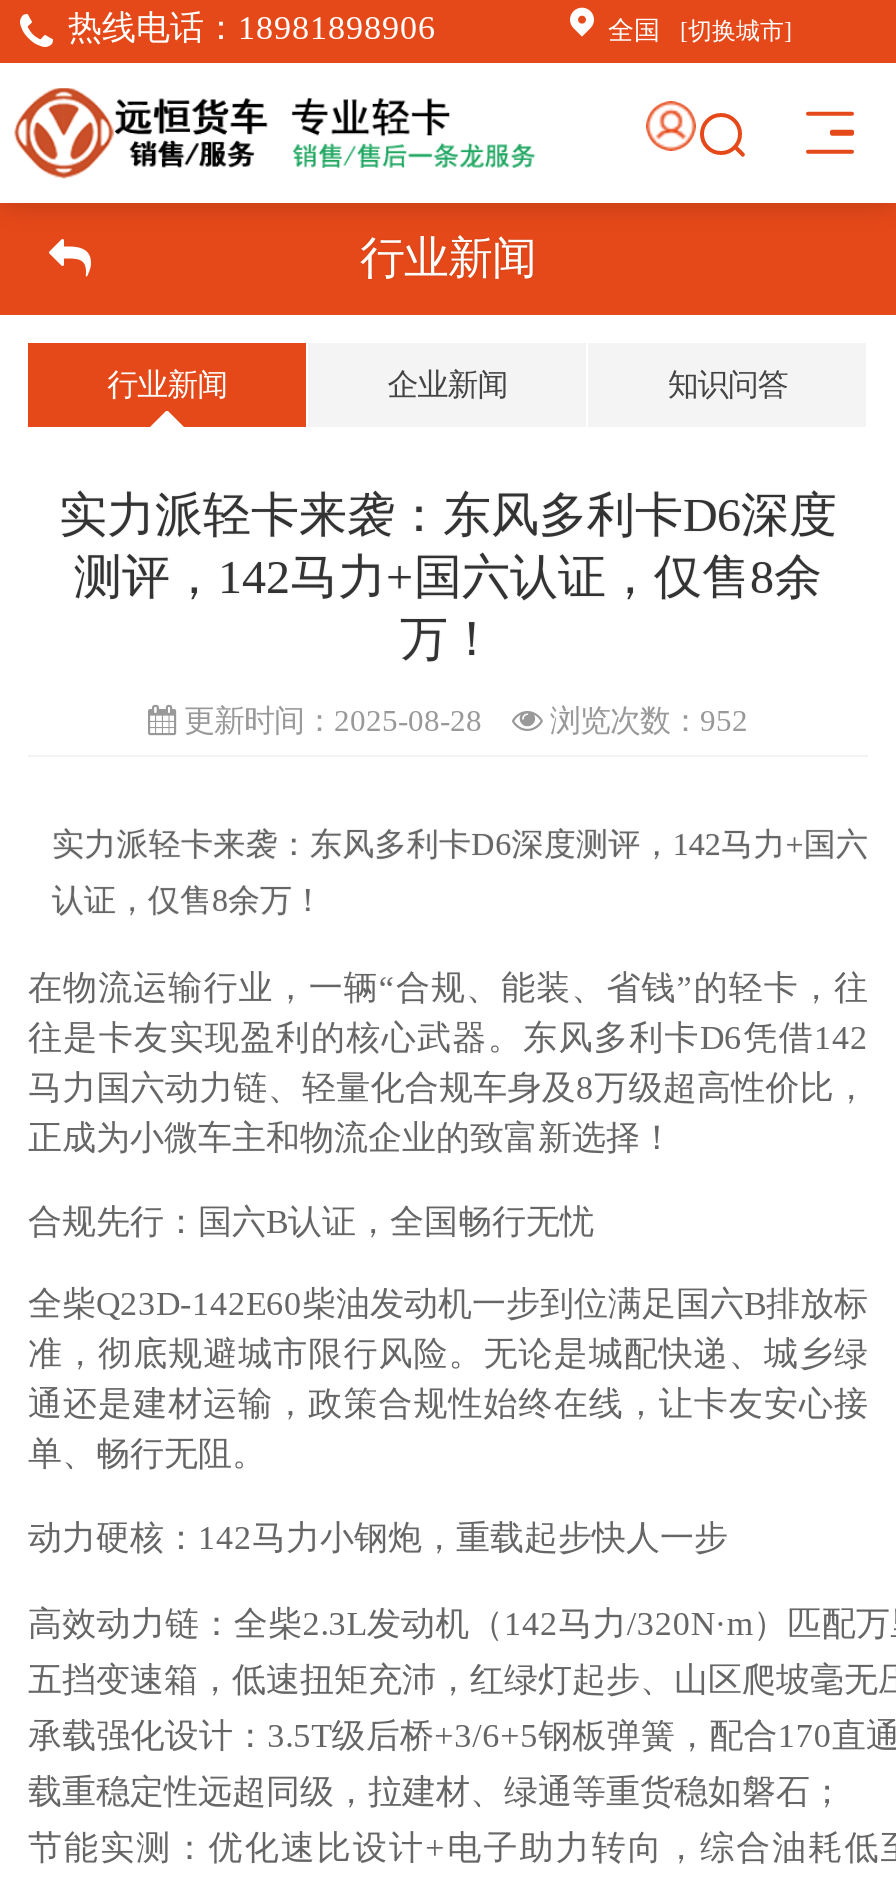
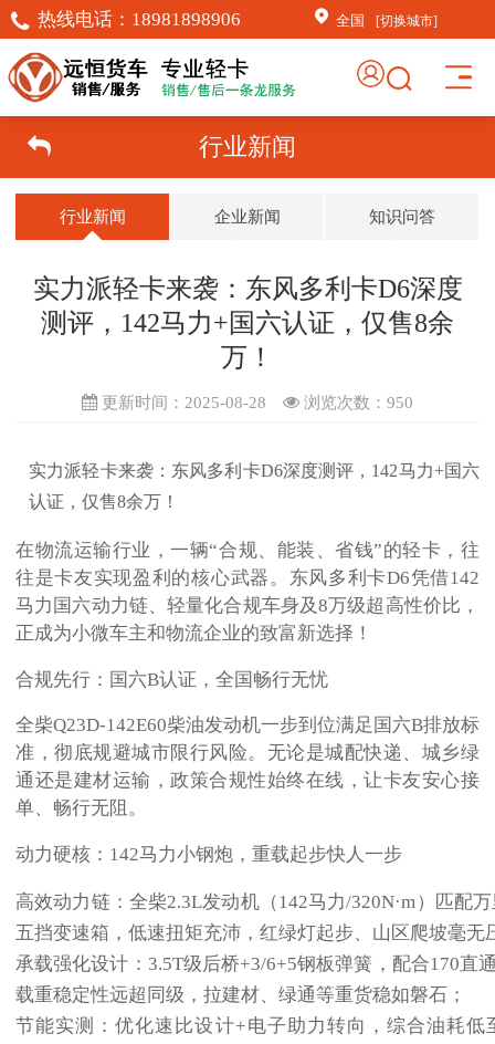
- 更新时间：2025-08-28 浏览次数：952
+ 更新时间：2025-08-28 浏览次数：950
